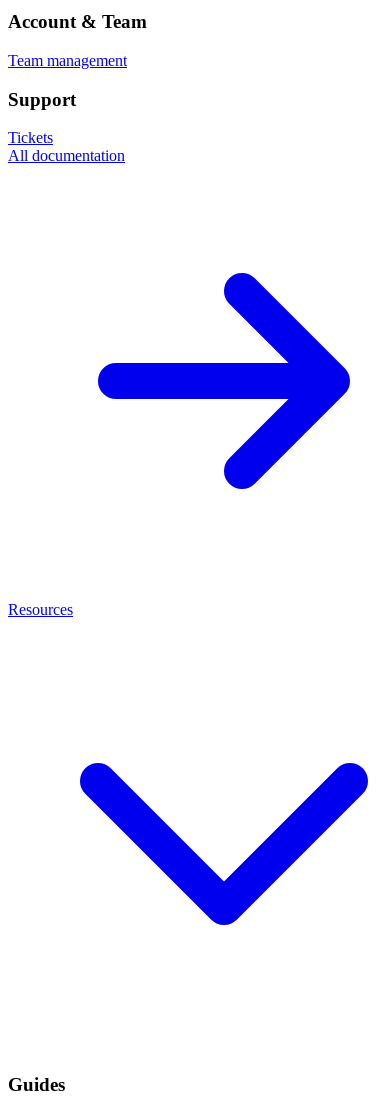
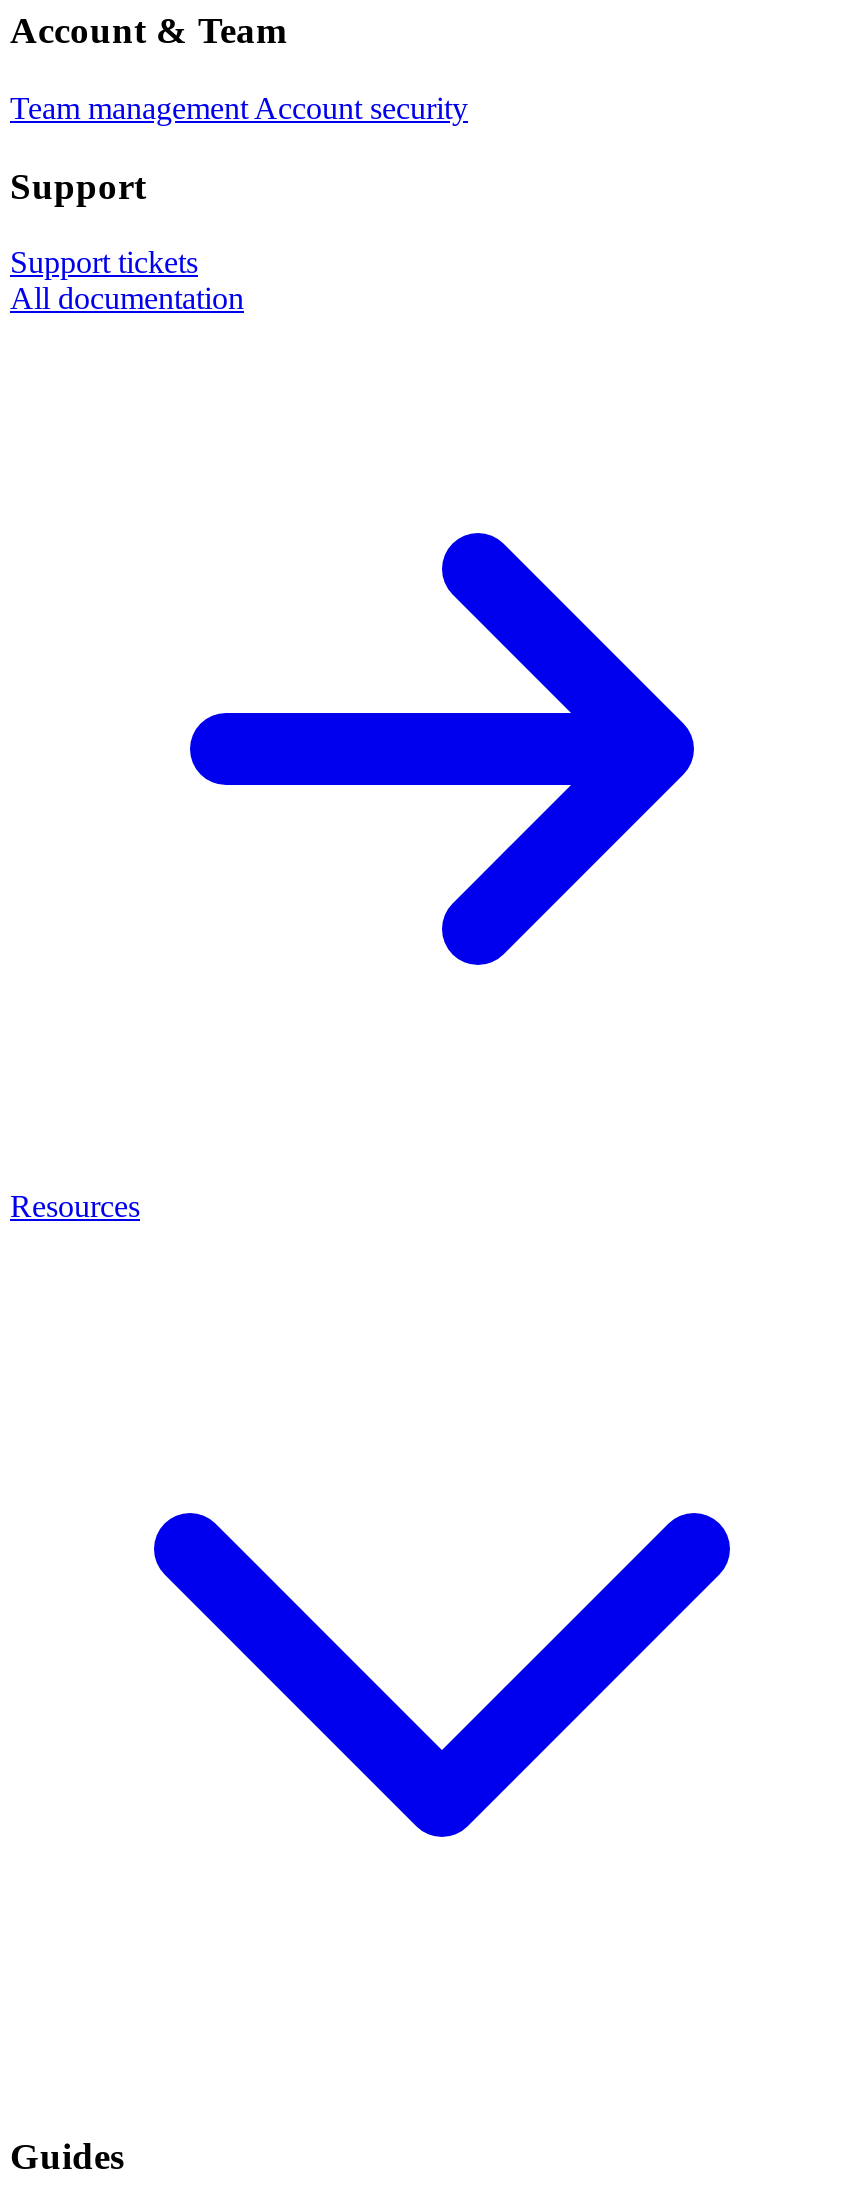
- Team management
+ Team management Account security

- Tickets
+ Support tickets
